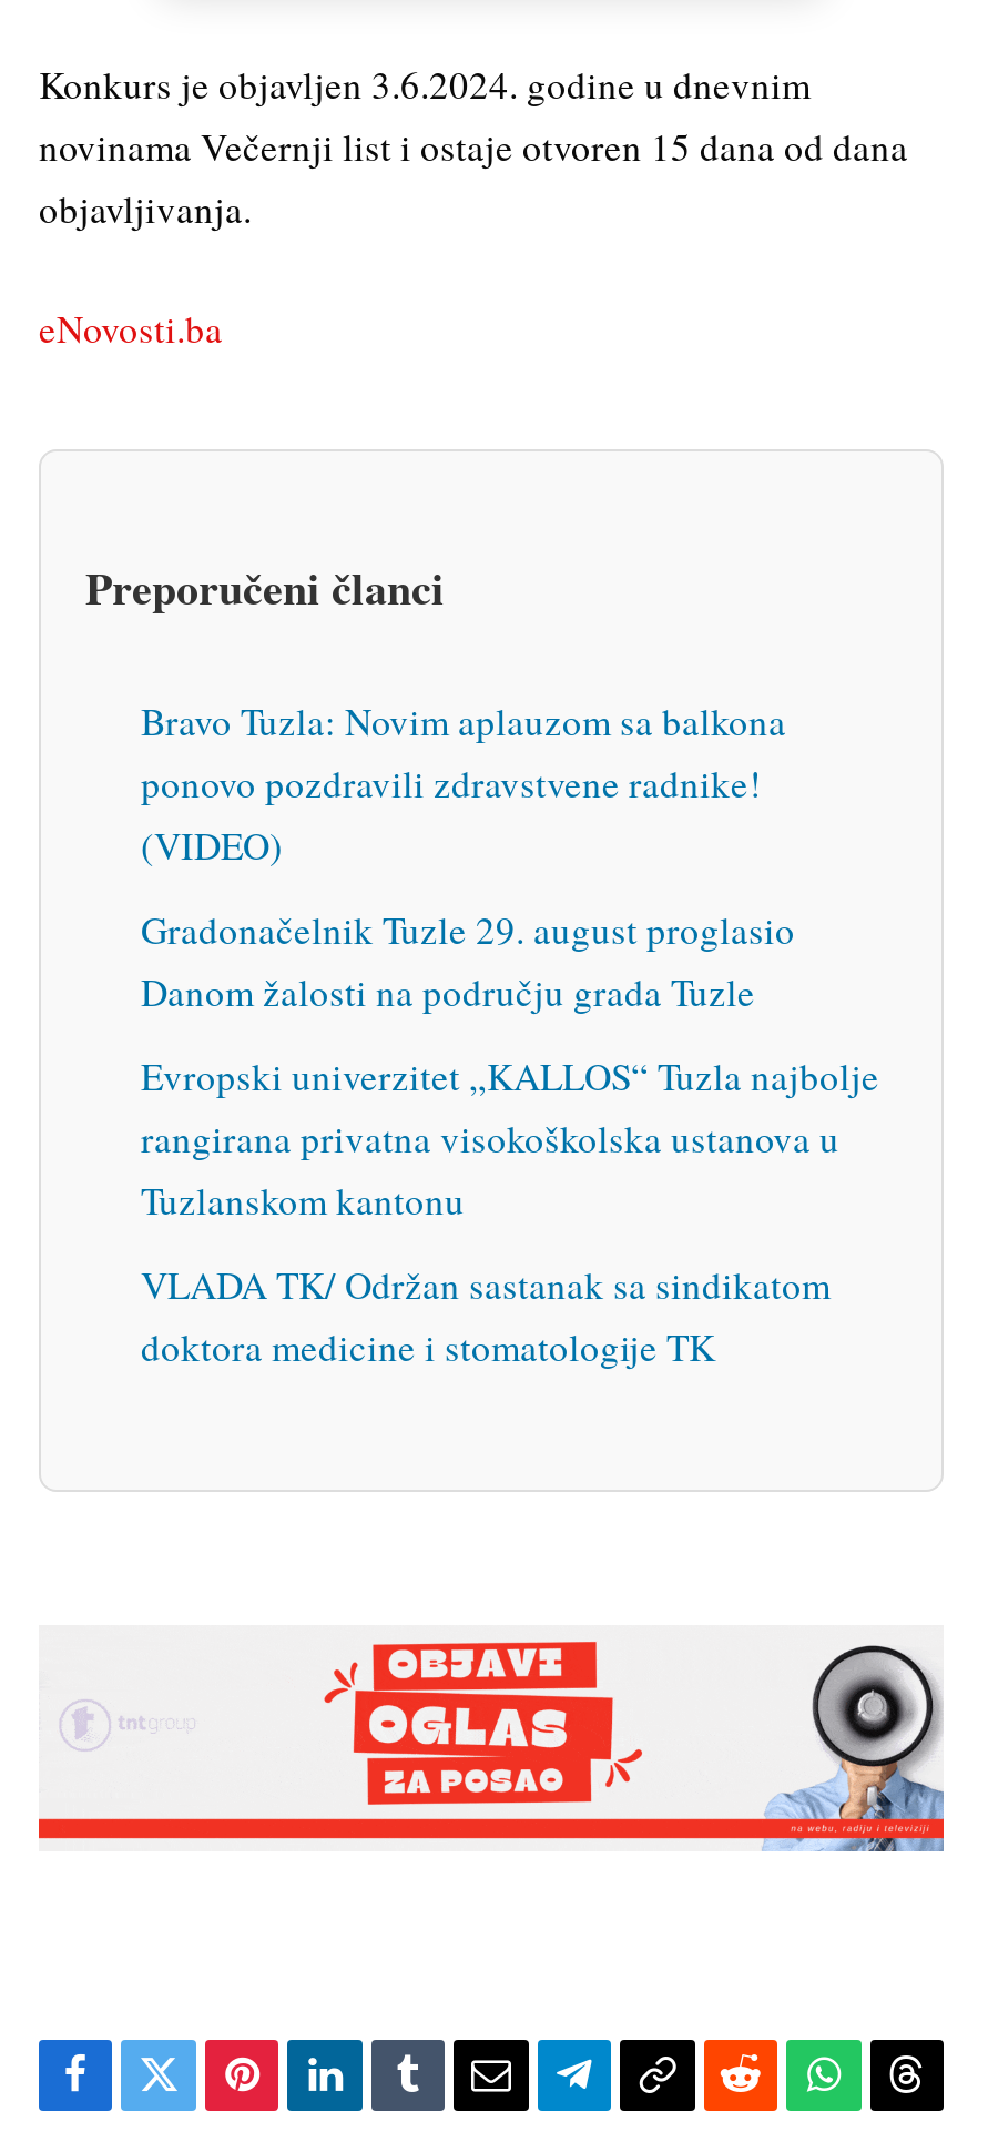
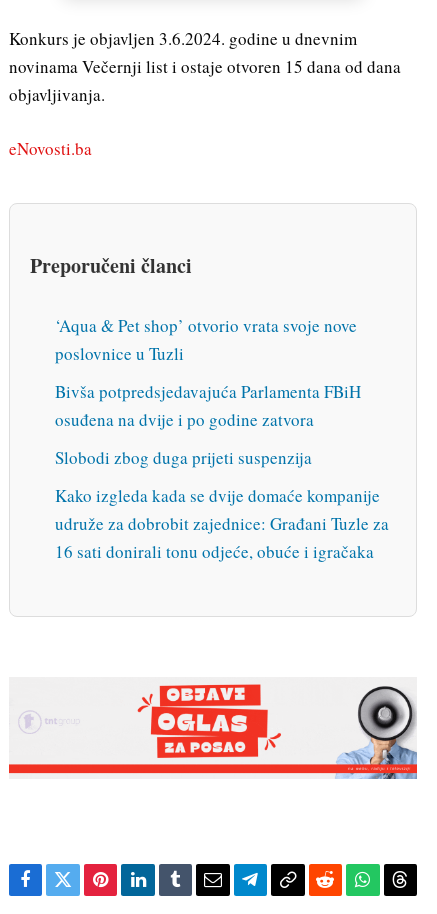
- Bravo Tuzla: Novim aplauzom sa balkona
- ponovo pozdravili zdravstvene radnike!
- (VIDEO)
+ ‘Aqua & Pet shop’ otvorio vrata svoje nove
+ poslovnice u Tuzli

- Gradonačelnik Tuzle 29. august proglasio
- Danom žalosti na području grada Tuzle
+ Bivša potpredsjedavajuća Parlamenta FBiH
+ osuđena na dvije i po godine zatvora

- Evropski univerzitet „KALLOS“ Tuzla najbolje
- rangirana privatna visokoškolska ustanova u
- Tuzlanskom kantonu
+ Slobodi zbog duga prijeti suspenzija

- VLADA TK/ Održan sastanak sa sindikatom
- doktora medicine i stomatologije TK
+ Kako izgleda kada se dvije domaće kompanije
+ udruže za dobrobit zajednice: Građani Tuzle za
+ 16 sati donirali tonu odjeće, obuće i igračaka
